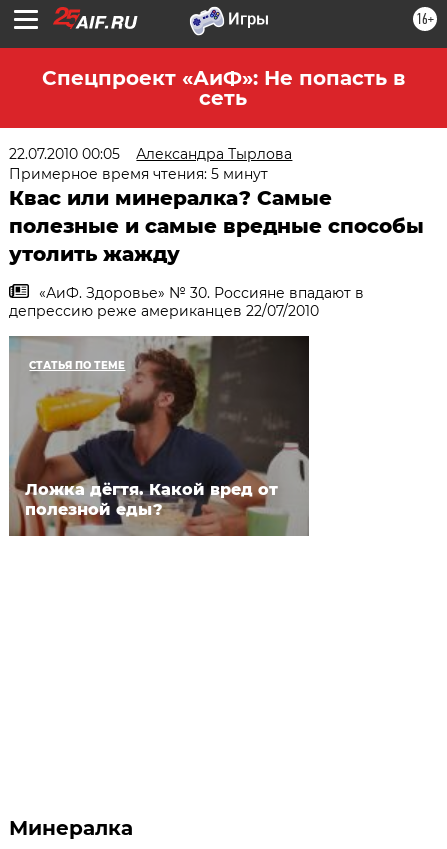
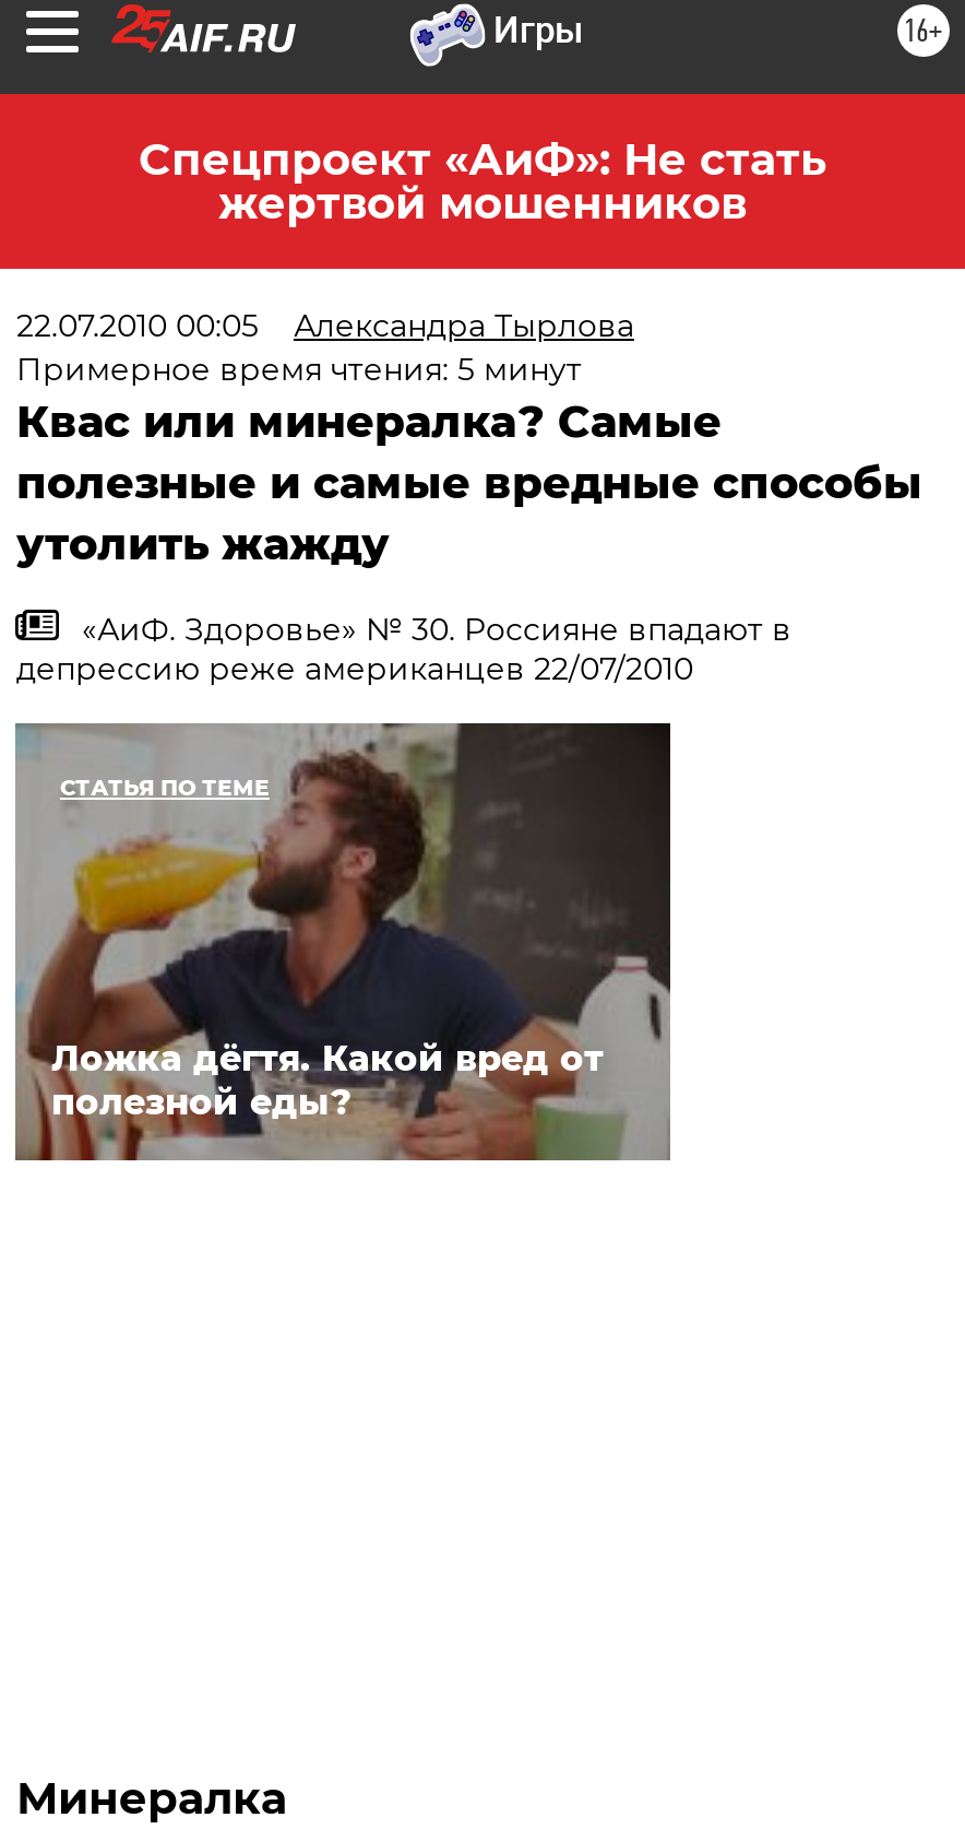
- Спецпроект «АиФ»: Не попасть в
- сеть
+ Спецпроект «АиФ»: Не стать
+ жертвой мошенников
